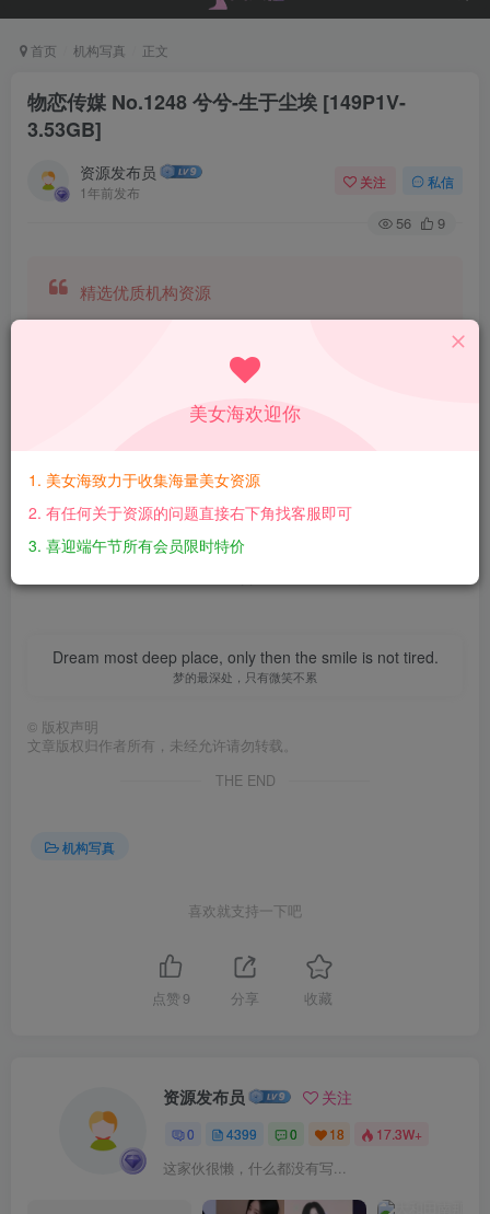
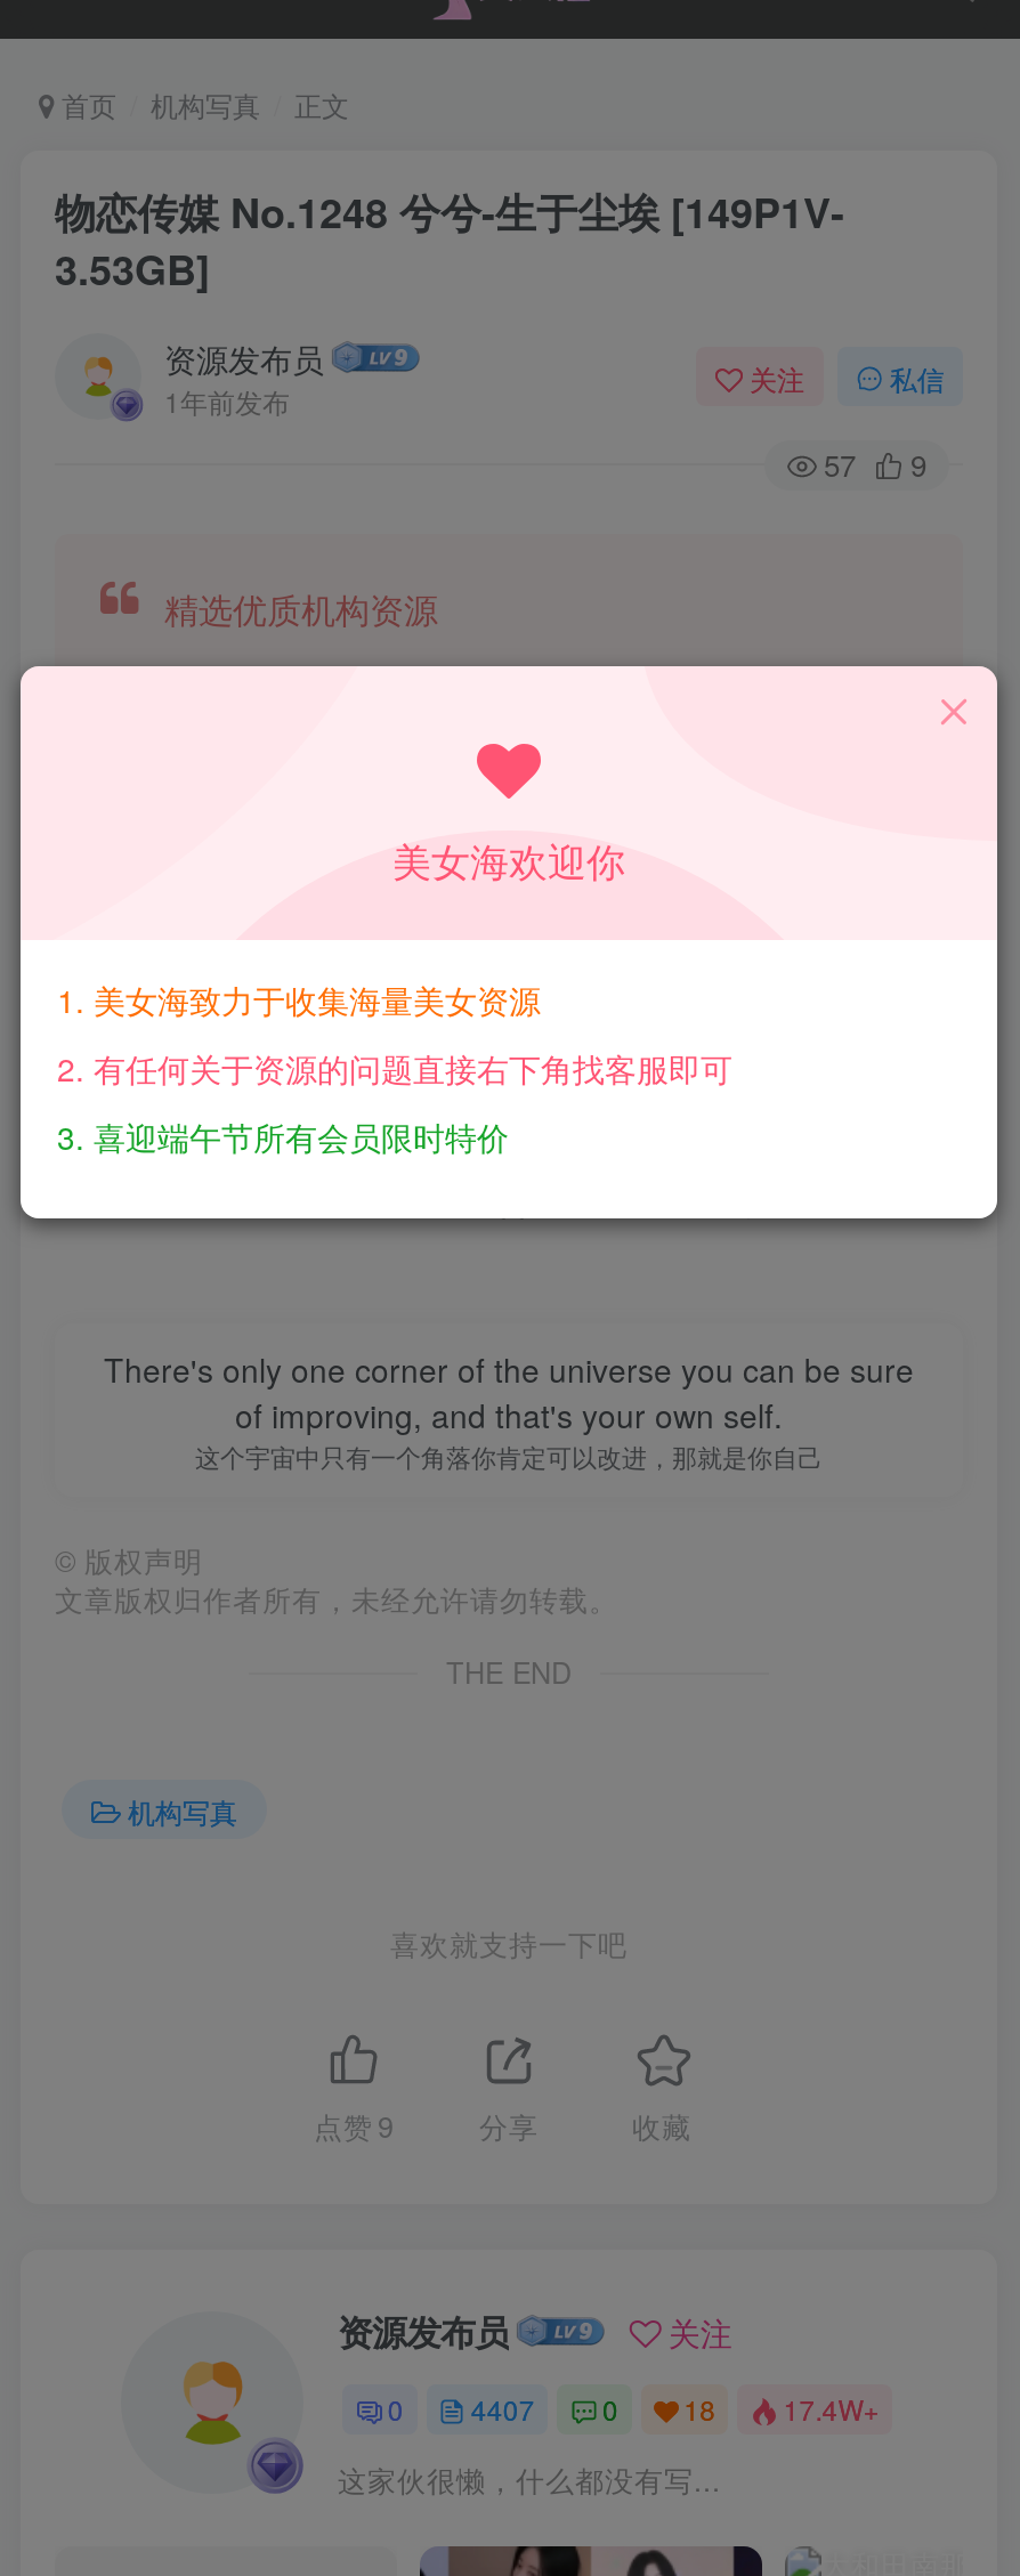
- 56 9
+ 57 9

- Dream most deep place, only then the smile is not tired.
- 梦的最深处，只有微笑不累
+ There's only one corner of the universe you can be sure
+ of improving, and that's your own self.
+ 这个宇宙中只有一个角落你肯定可以改进，那就是你自己

- 4399
+ 4407

- 17.3W+
+ 17.4W+
